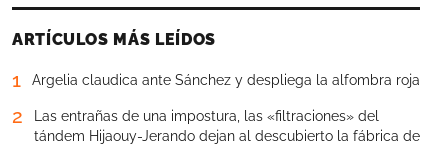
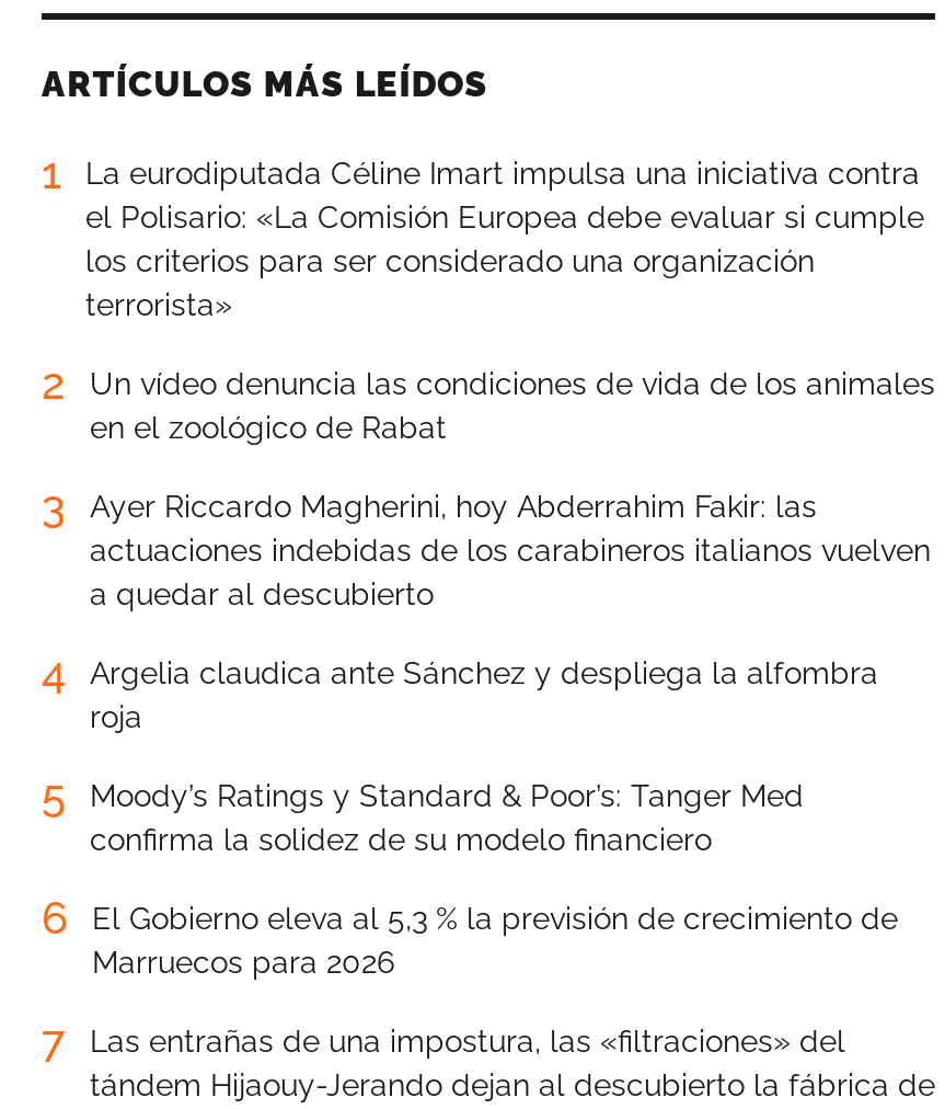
- Argelia claudica ante Sánchez y despliega la alfombra roja
+ La eurodiputada Céline Imart impulsa una iniciativa contra
+ el Polisario: «La Comisión Europea debe evaluar si cumple
+ los criterios para ser considerado una organización
+ terrorista»

+ Un vídeo denuncia las condiciones de vida de los animales
+ en el zoológico de Rabat
+ 3
+ Ayer Riccardo Magherini, hoy Abderrahim Fakir: las
+ actuaciones indebidas de los carabineros italianos vuelven
+ a quedar al descubierto
+ 4
+ Argelia claudica ante Sánchez y despliega la alfombra
+ roja
+ 5
+ Moody’s Ratings y Standard & Poor’s: Tanger Med
+ confirma la solidez de su modelo financiero
+ 6
+ El Gobierno eleva al 5,3 % la previsión de crecimiento de
+ Marruecos para 2026
+ 7
